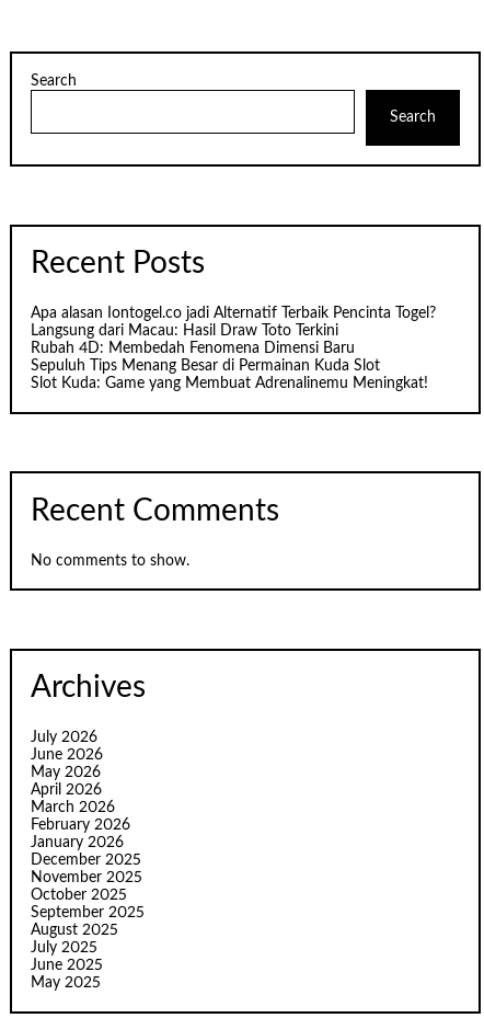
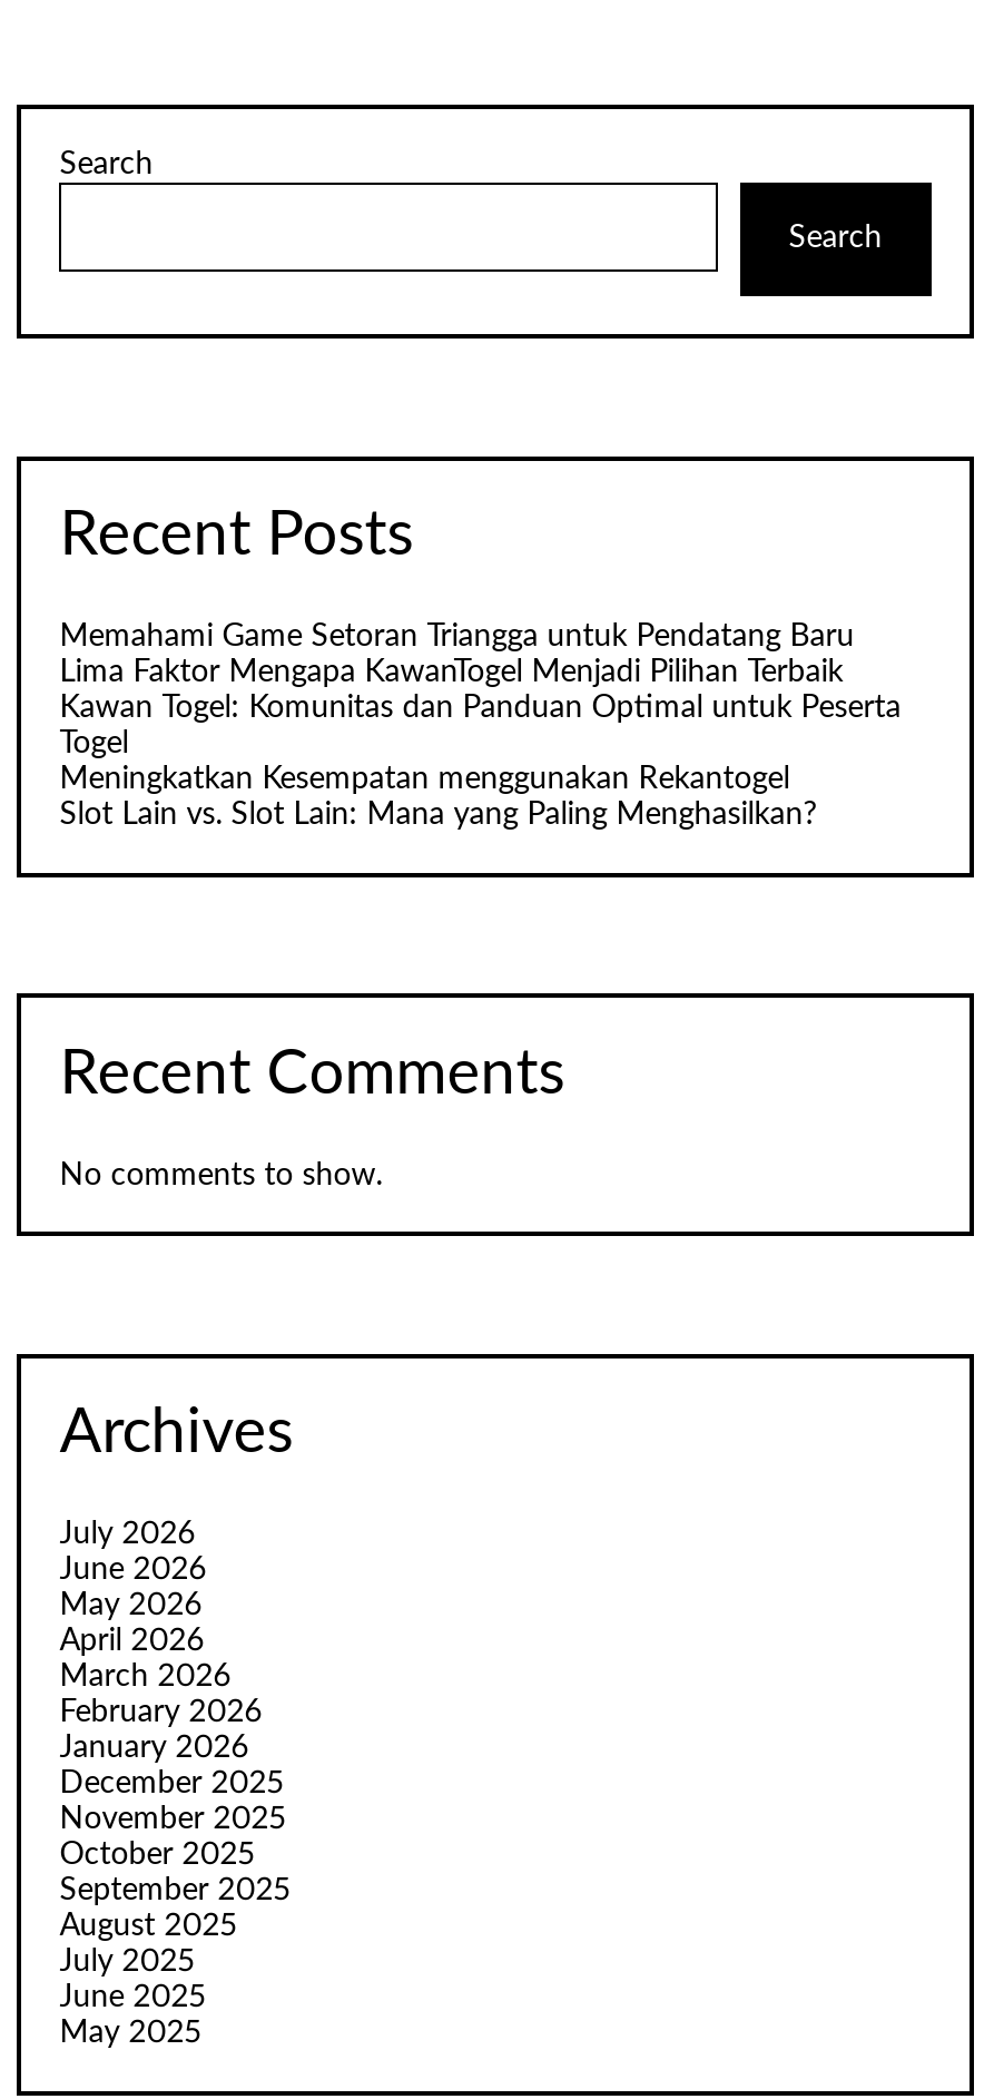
- Apa alasan Iontogel.co jadi Alternatif Terbaik Pencinta Togel?
- Langsung dari Macau: Hasil Draw Toto Terkini
- Rubah 4D: Membedah Fenomena Dimensi Baru
- Sepuluh Tips Menang Besar di Permainan Kuda Slot
- Slot Kuda: Game yang Membuat Adrenalinemu Meningkat!
+ Memahami Game Setoran Triangga untuk Pendatang Baru
+ Lima Faktor Mengapa KawanTogel Menjadi Pilihan Terbaik
+ Kawan Togel: Komunitas dan Panduan Optimal untuk Peserta
+ Togel
+ Meningkatkan Kesempatan menggunakan Rekantogel
+ Slot Lain vs. Slot Lain: Mana yang Paling Menghasilkan?
